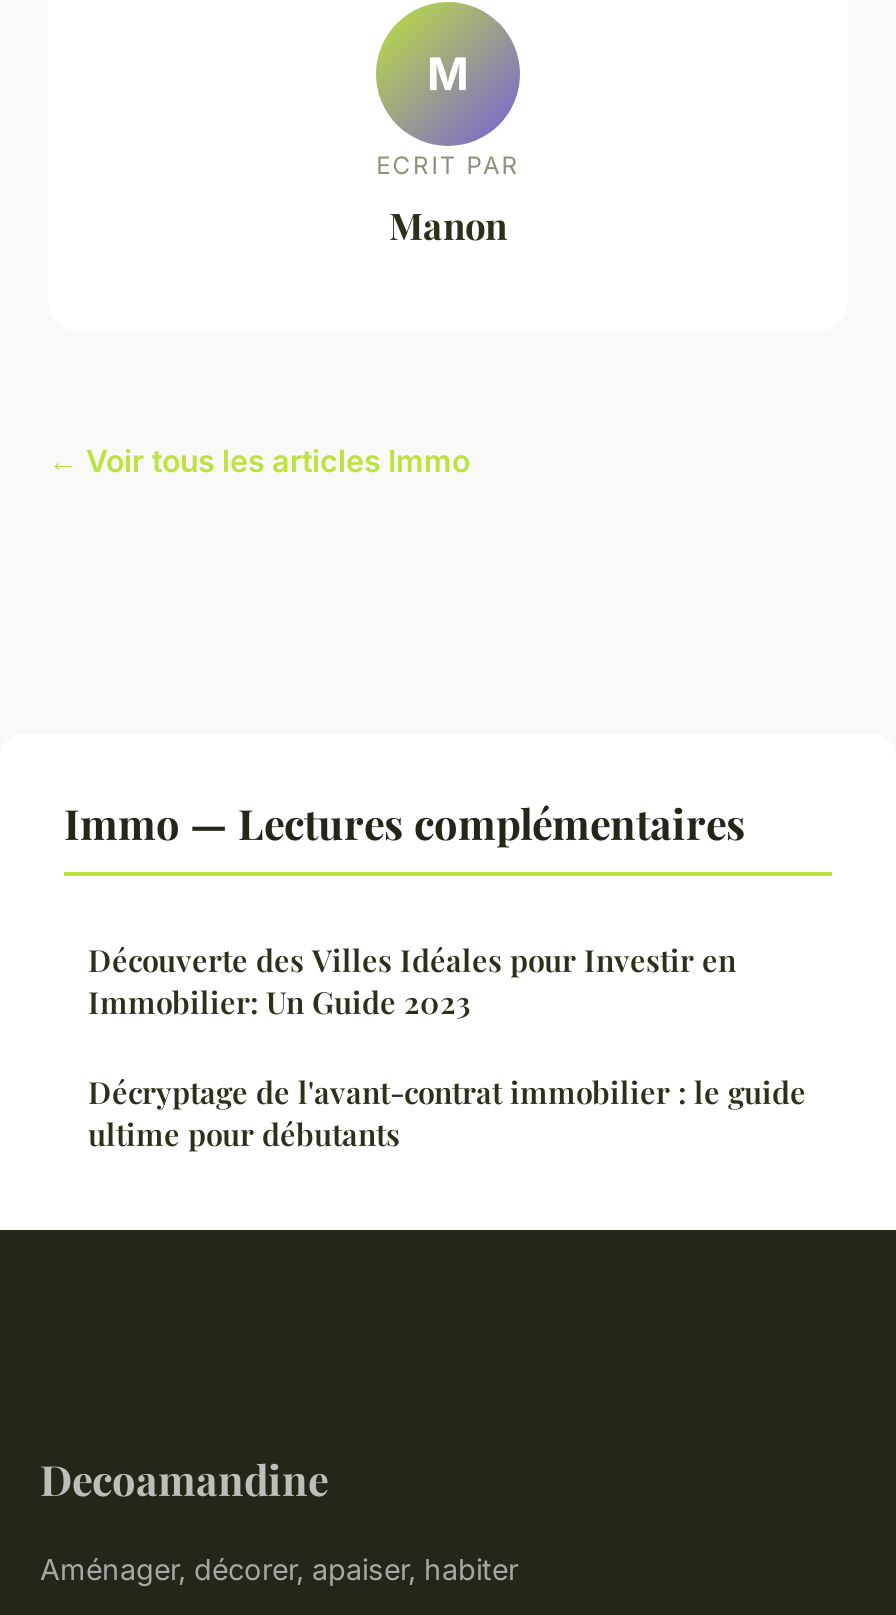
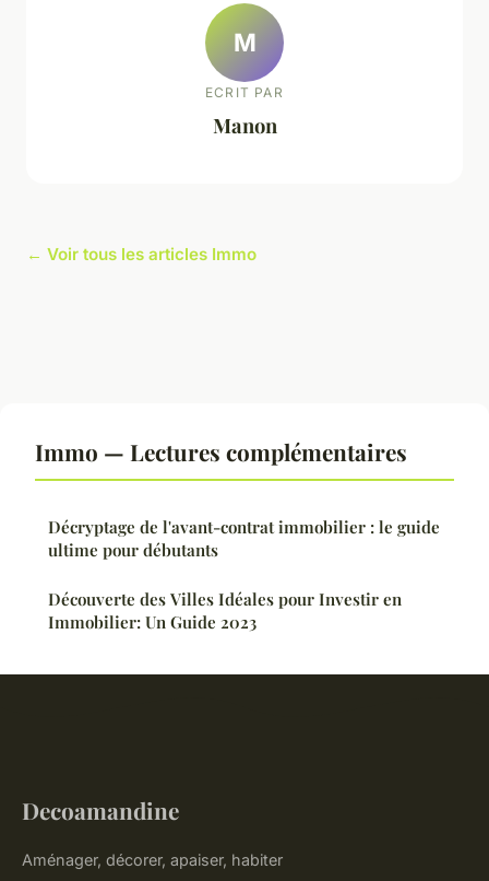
moved down: Découverte des Villes Idéales pour Investir en | Immobilier: Un Guide 2023

moved up: Décryptage de l'avant-contrat immobilier : le guide | ultime pour débutants
